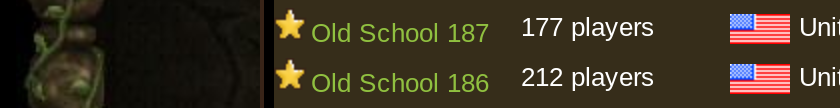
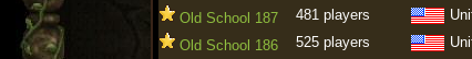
- Old School 187 177 players
+ Old School 187 481 players

- Old School 186 212 players
+ Old School 186 525 players
